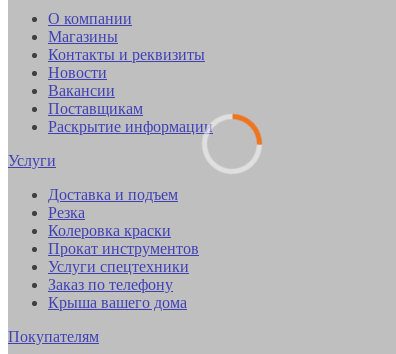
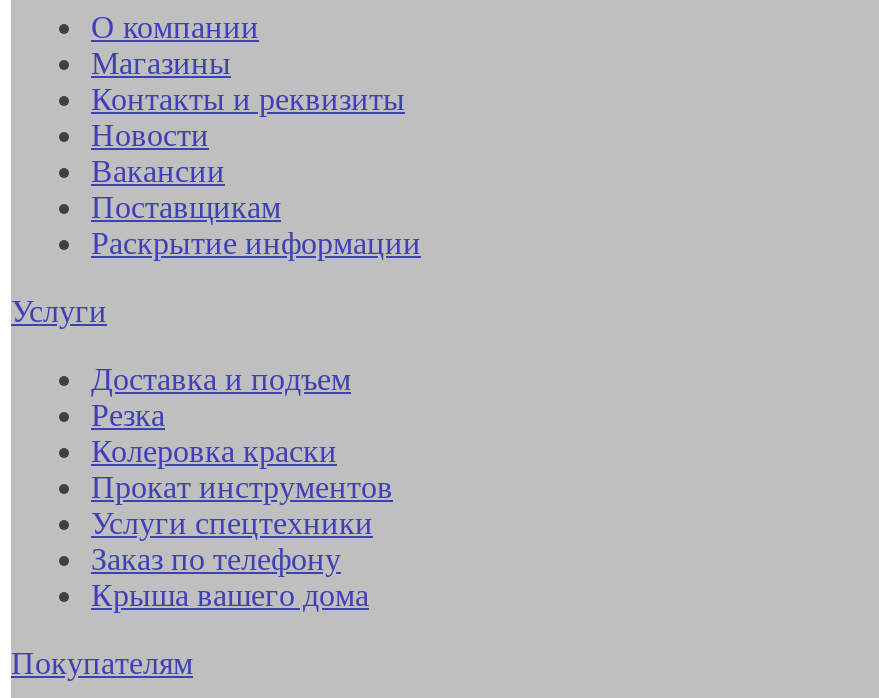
- [image]
